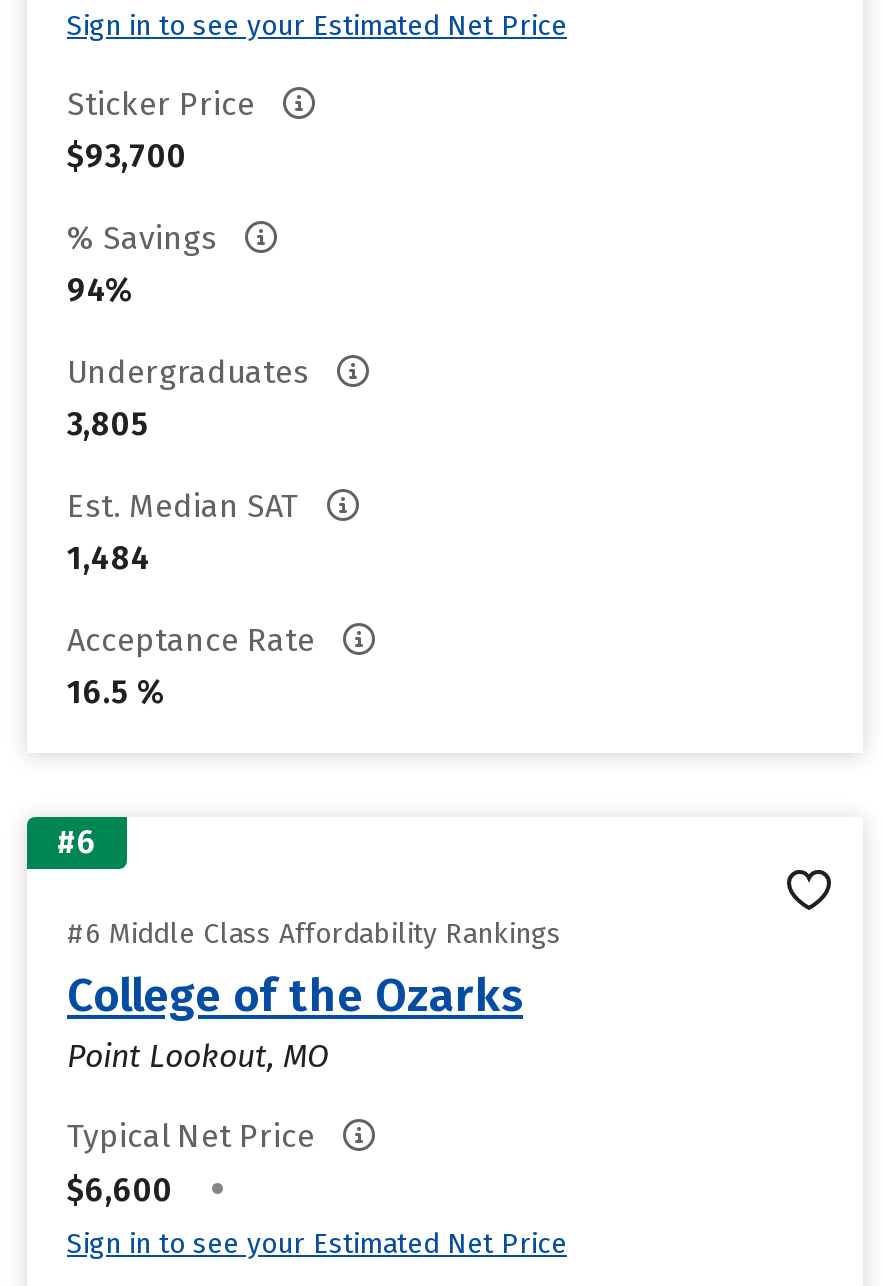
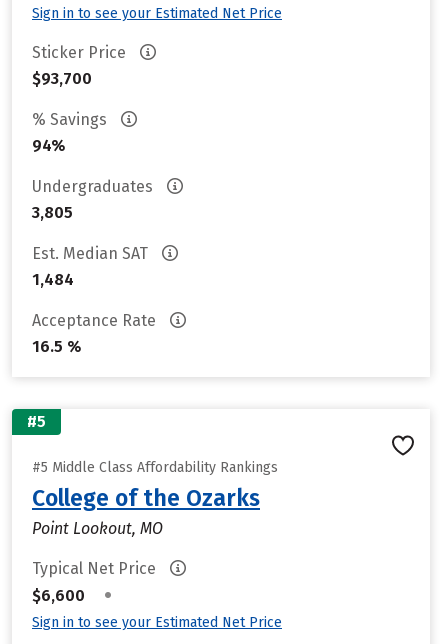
- #6
+ #5

- #6 Middle Class Affordability Rankings
+ #5 Middle Class Affordability Rankings
